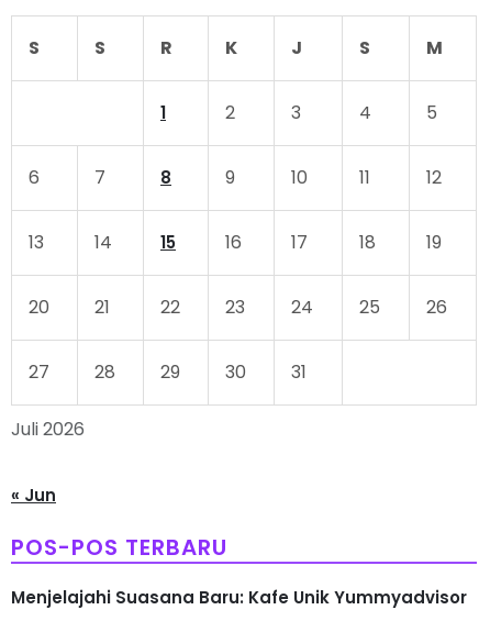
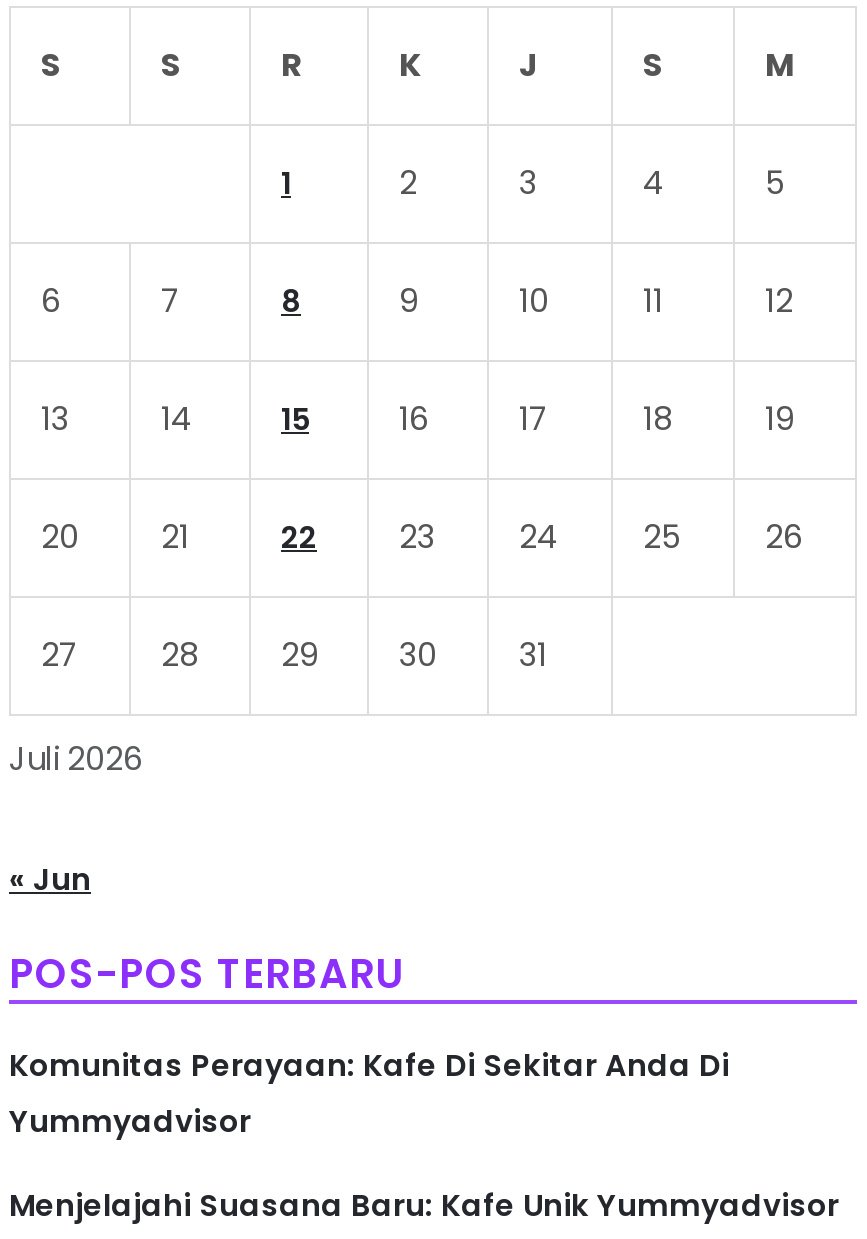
+ Komunitas Perayaan: Kafe Di Sekitar Anda Di
+ Yummyadvisor
